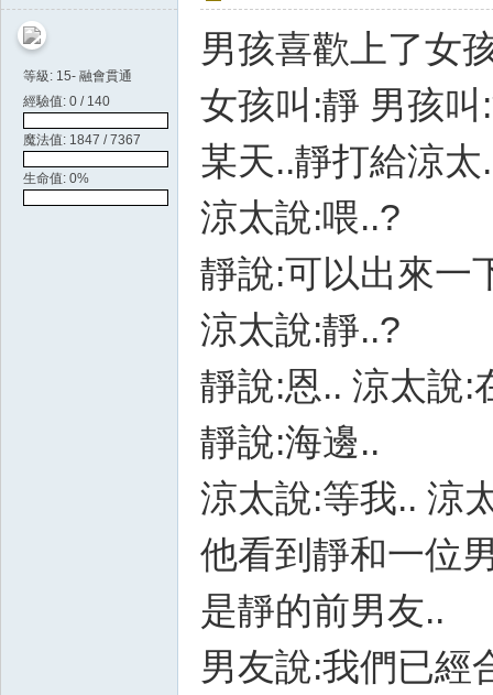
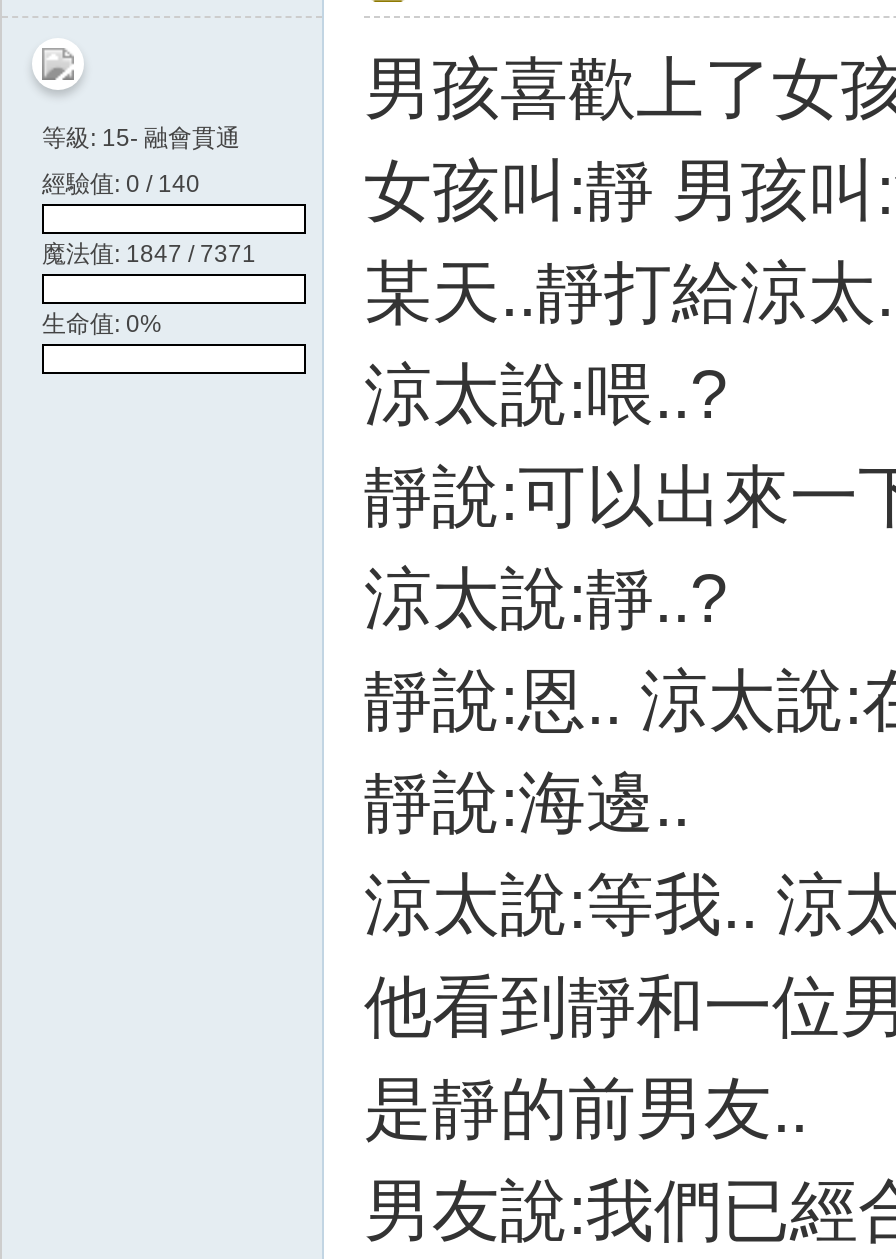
- 魔法值: 1847 / 7367
+ 魔法值: 1847 / 7371
